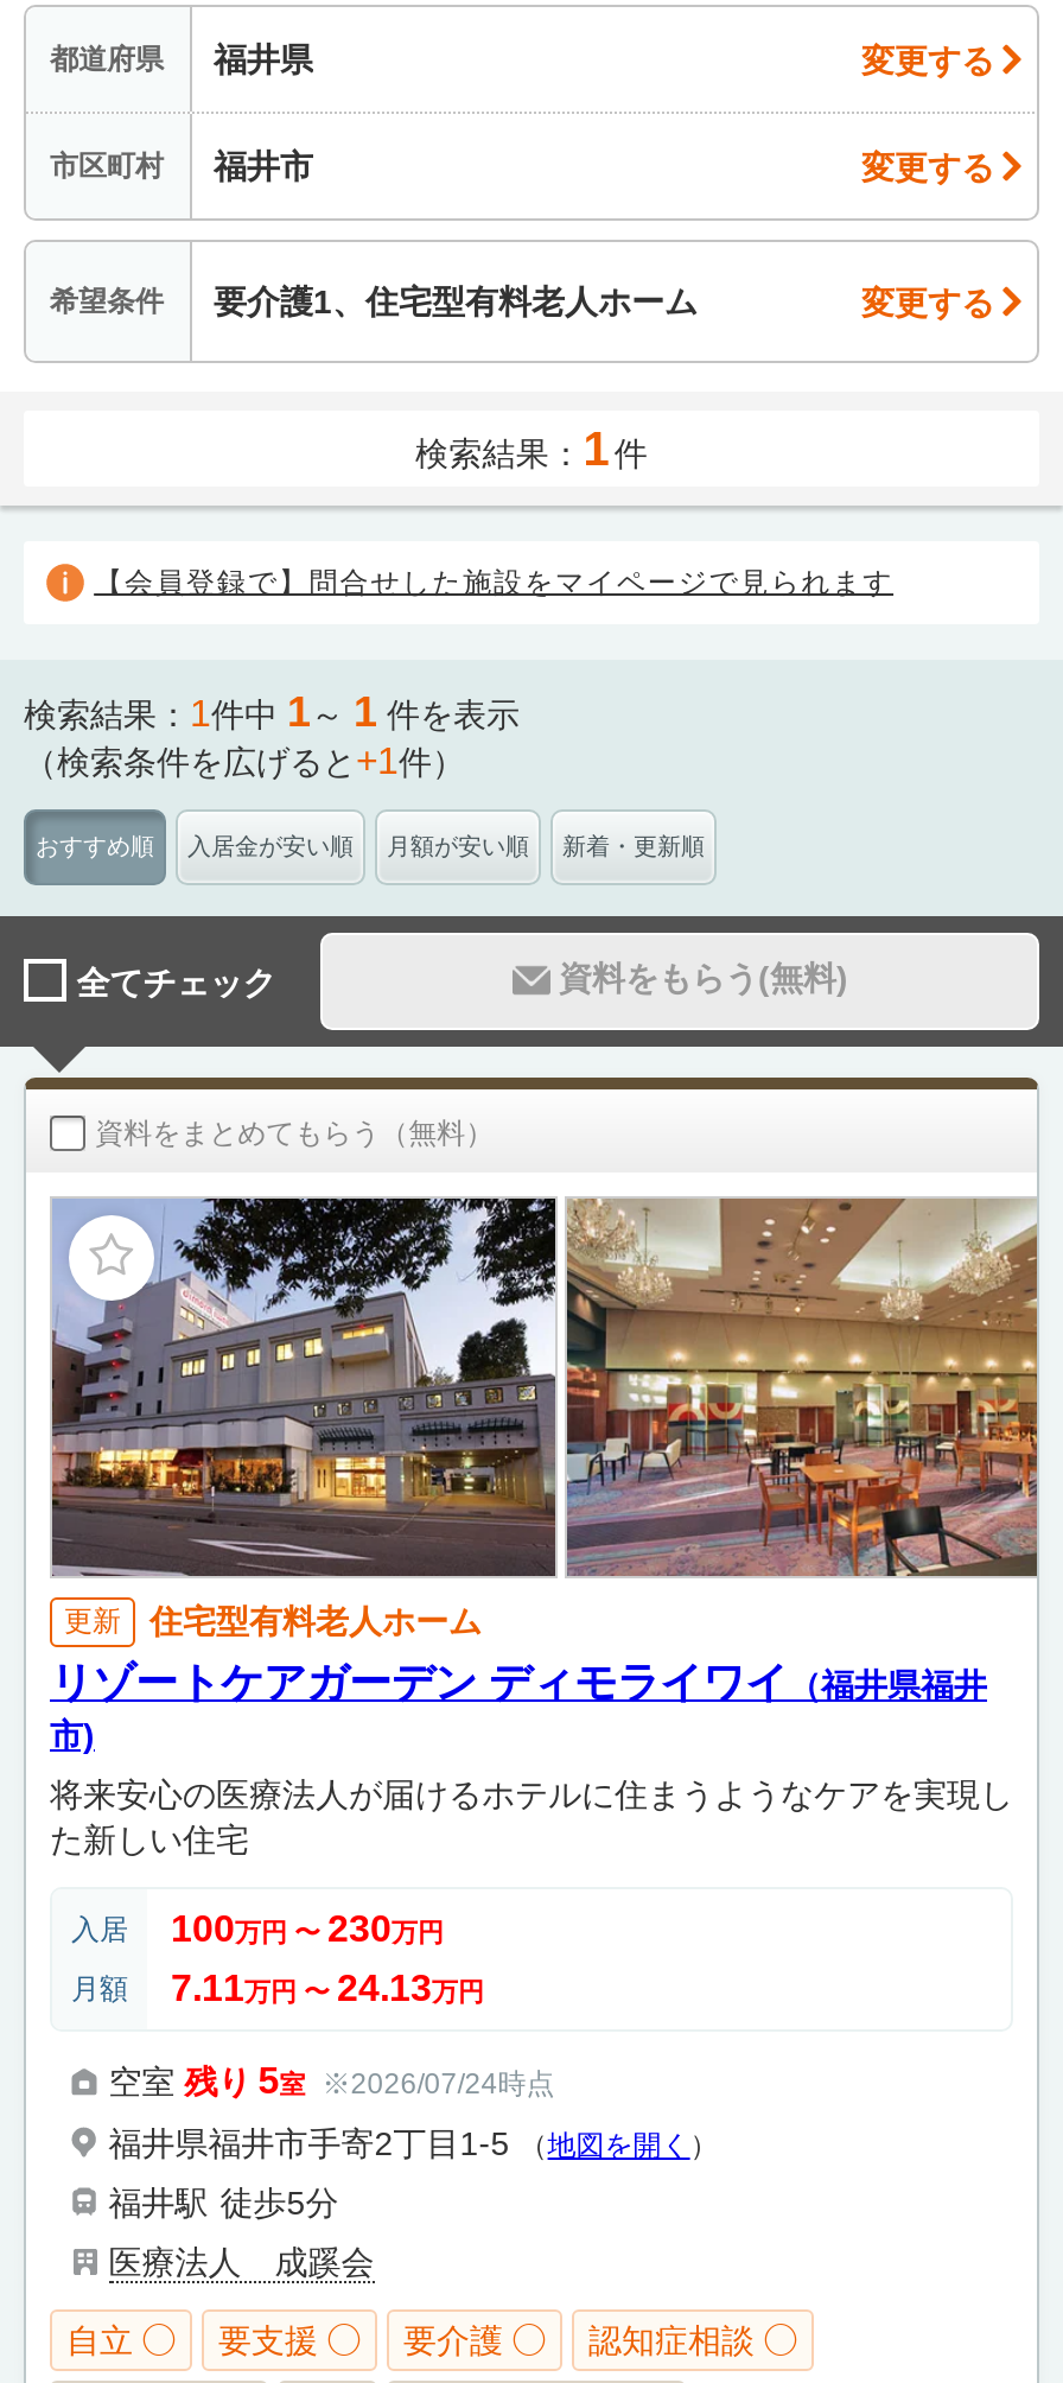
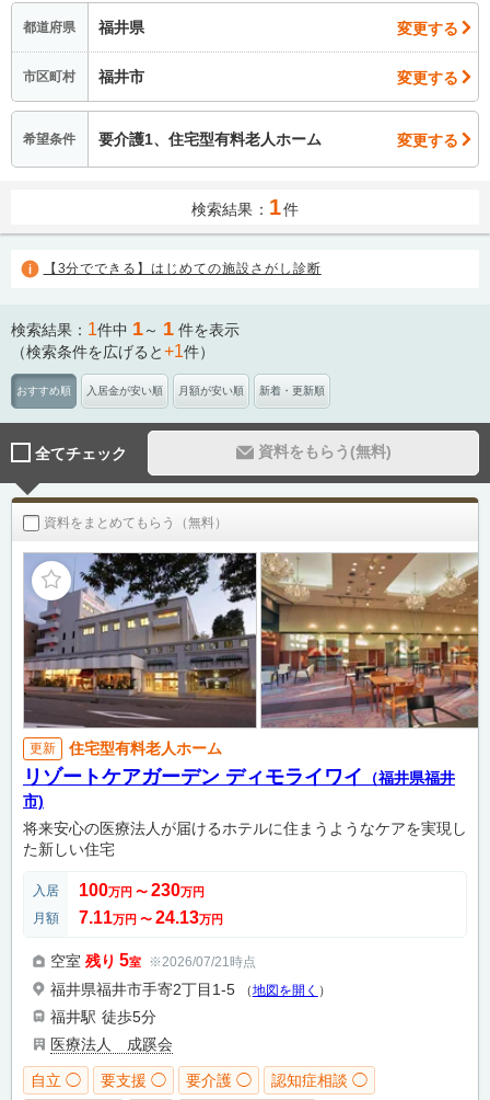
- 【会員登録で】問合せした施設をマイページで見られます
+ 【3分でできる】はじめての施設さがし診断

- 空室残り 5室 ※2026/07/24時点
+ 空室残り 5室 ※2026/07/21時点
